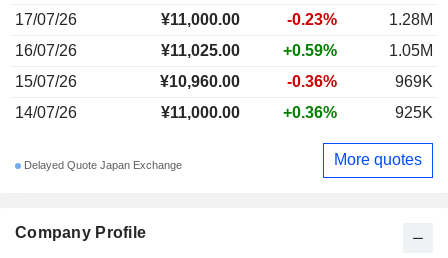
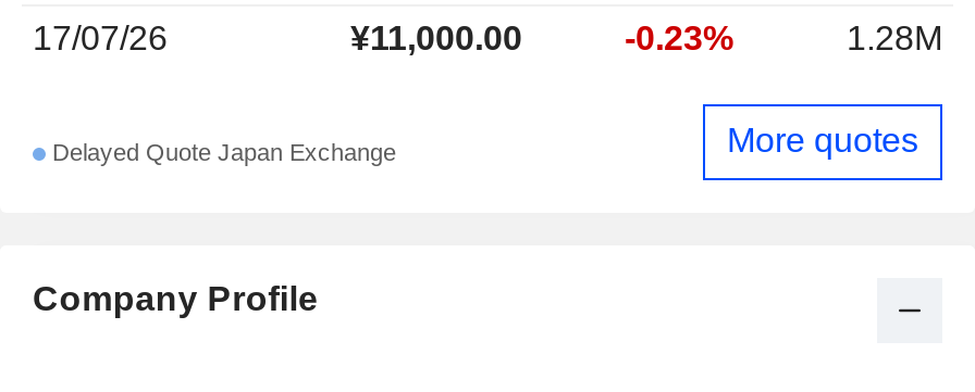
- 16/07/26
- ¥11,025.00
- +0.59%
- 1.05M
- 15/07/26
- ¥10,960.00
- -0.36%
- 969K
- 14/07/26
- ¥11,000.00
- +0.36%
- 925K
